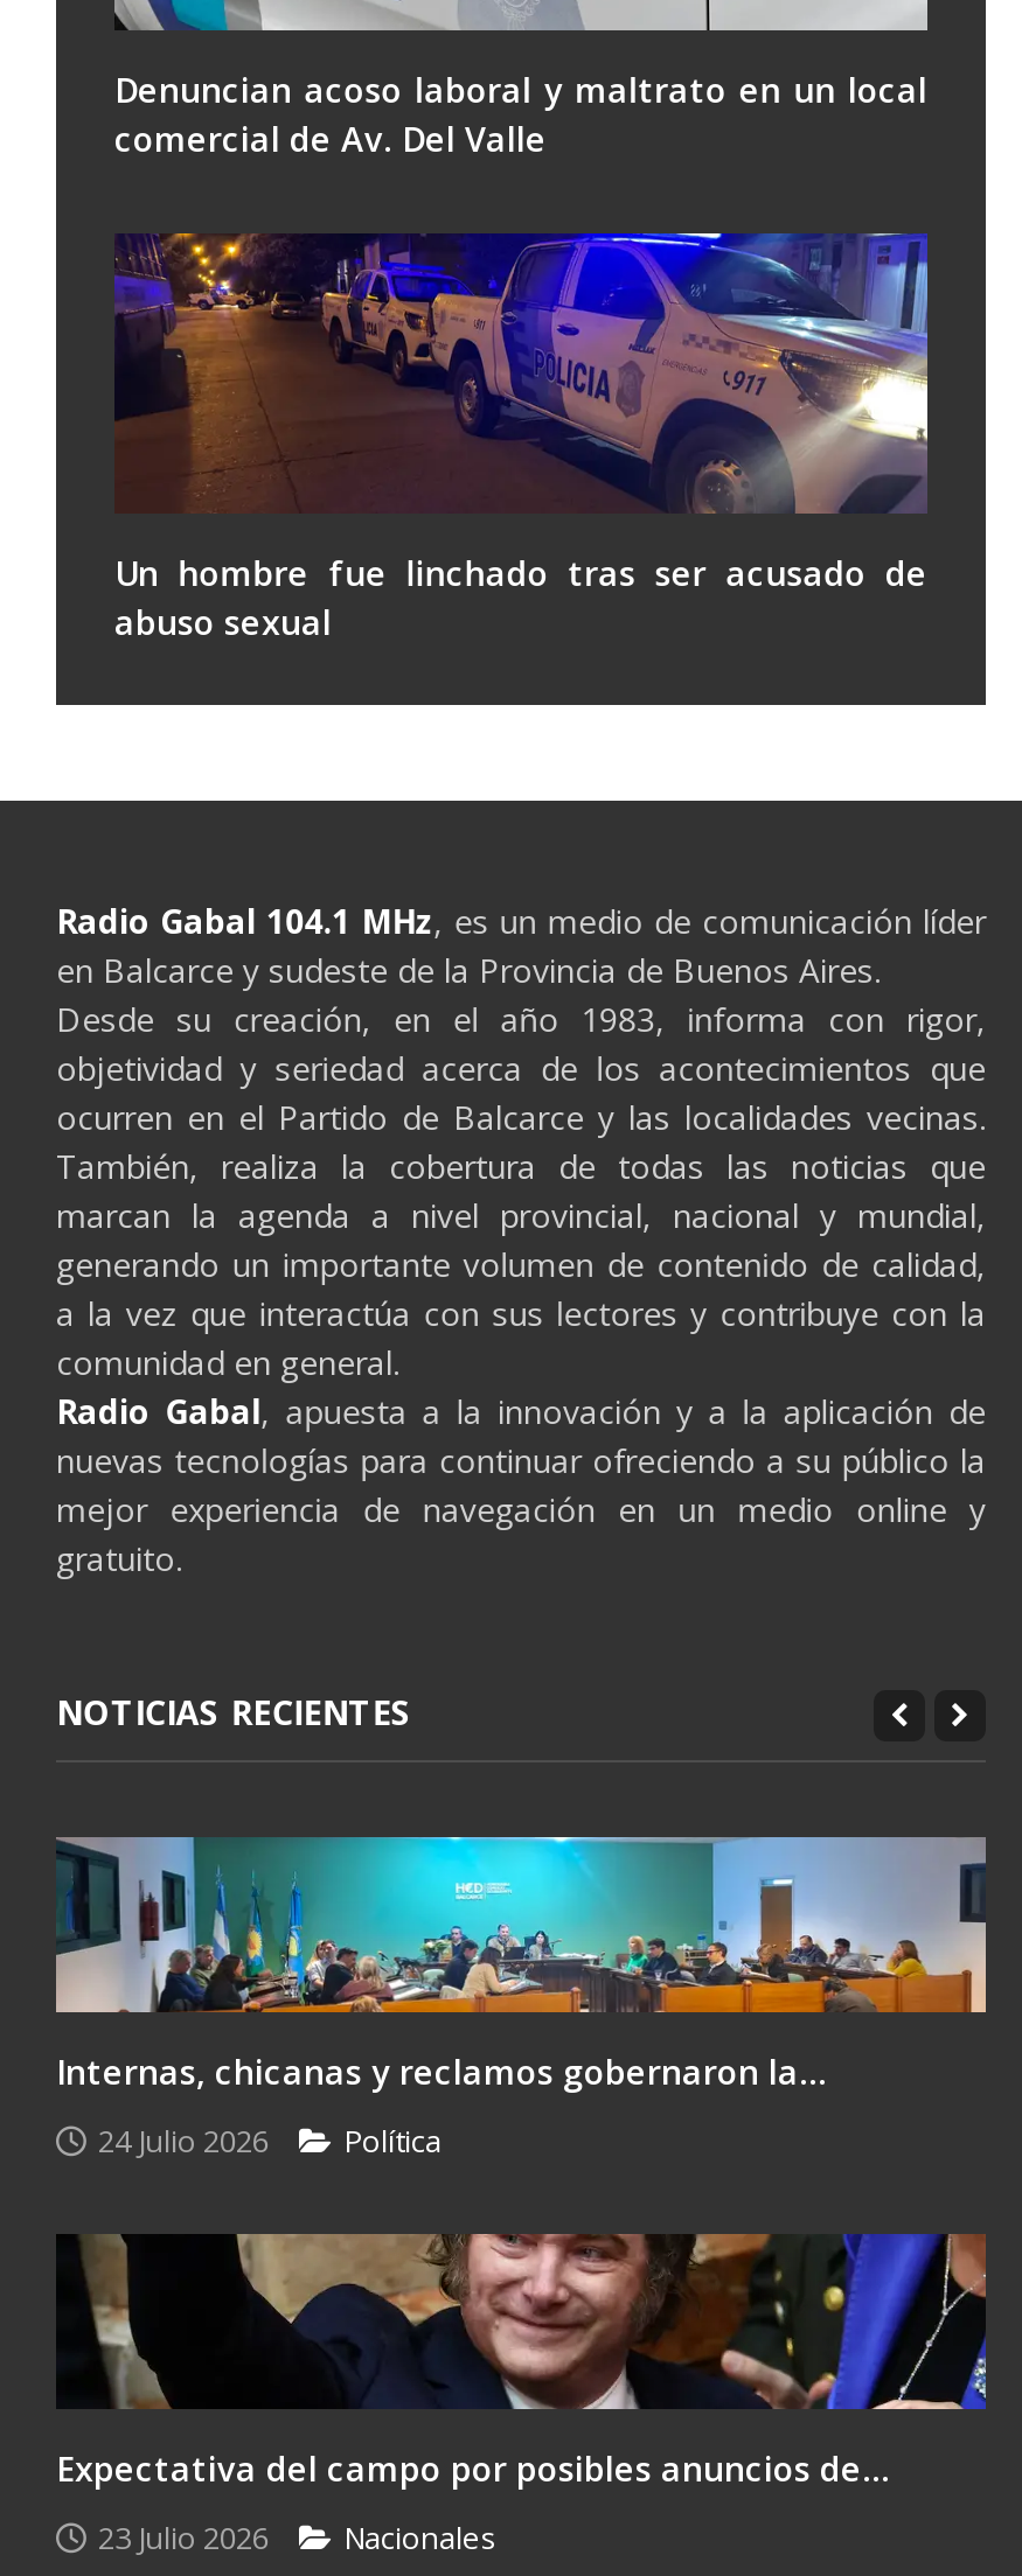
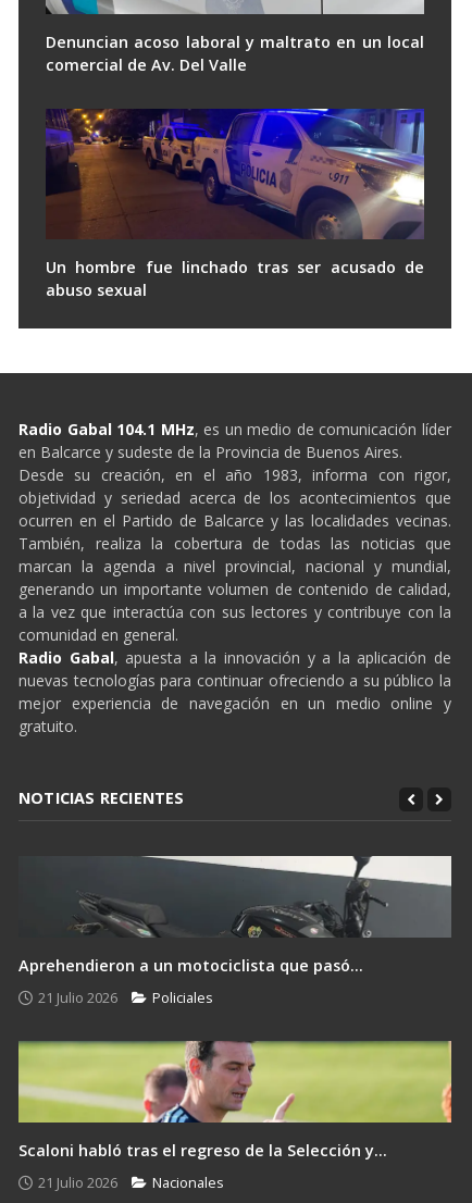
- [image]
- Internas, chicanas y reclamos gobernaron la...
+ [image]
+ Aprehendieron a un motociclista que pasó...

- 24 Julio 2026
- Política
+ 21 Julio 2026
+ Policiales

- [image]
- Expectativa del campo por posibles anuncios de...
+ [image]
+ Scaloni habló tras el regreso de la Selección y...

- 23 Julio 2026 Nacionales
+ 21 Julio 2026 Nacionales
